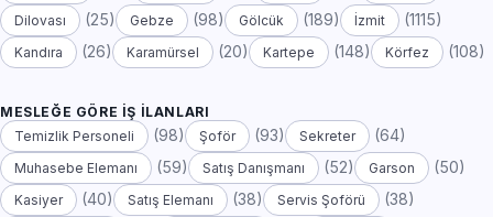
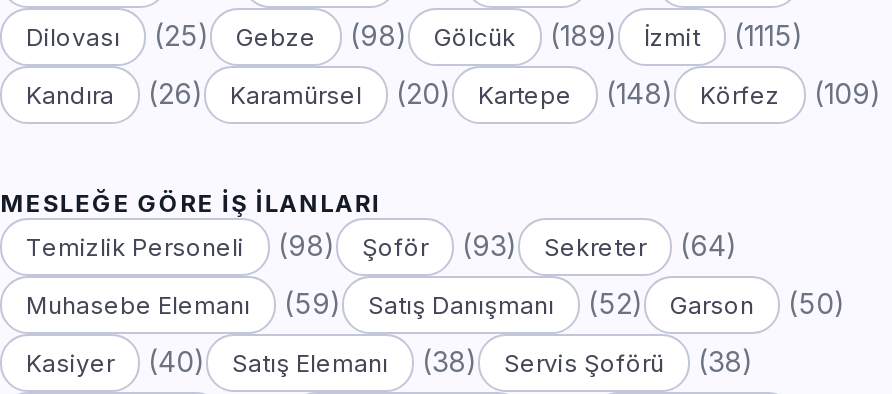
- Kandıra (26) Karamürsel (20) Kartepe (148) Körfez (108)
+ Kandıra (26) Karamürsel (20) Kartepe (148) Körfez (109)
